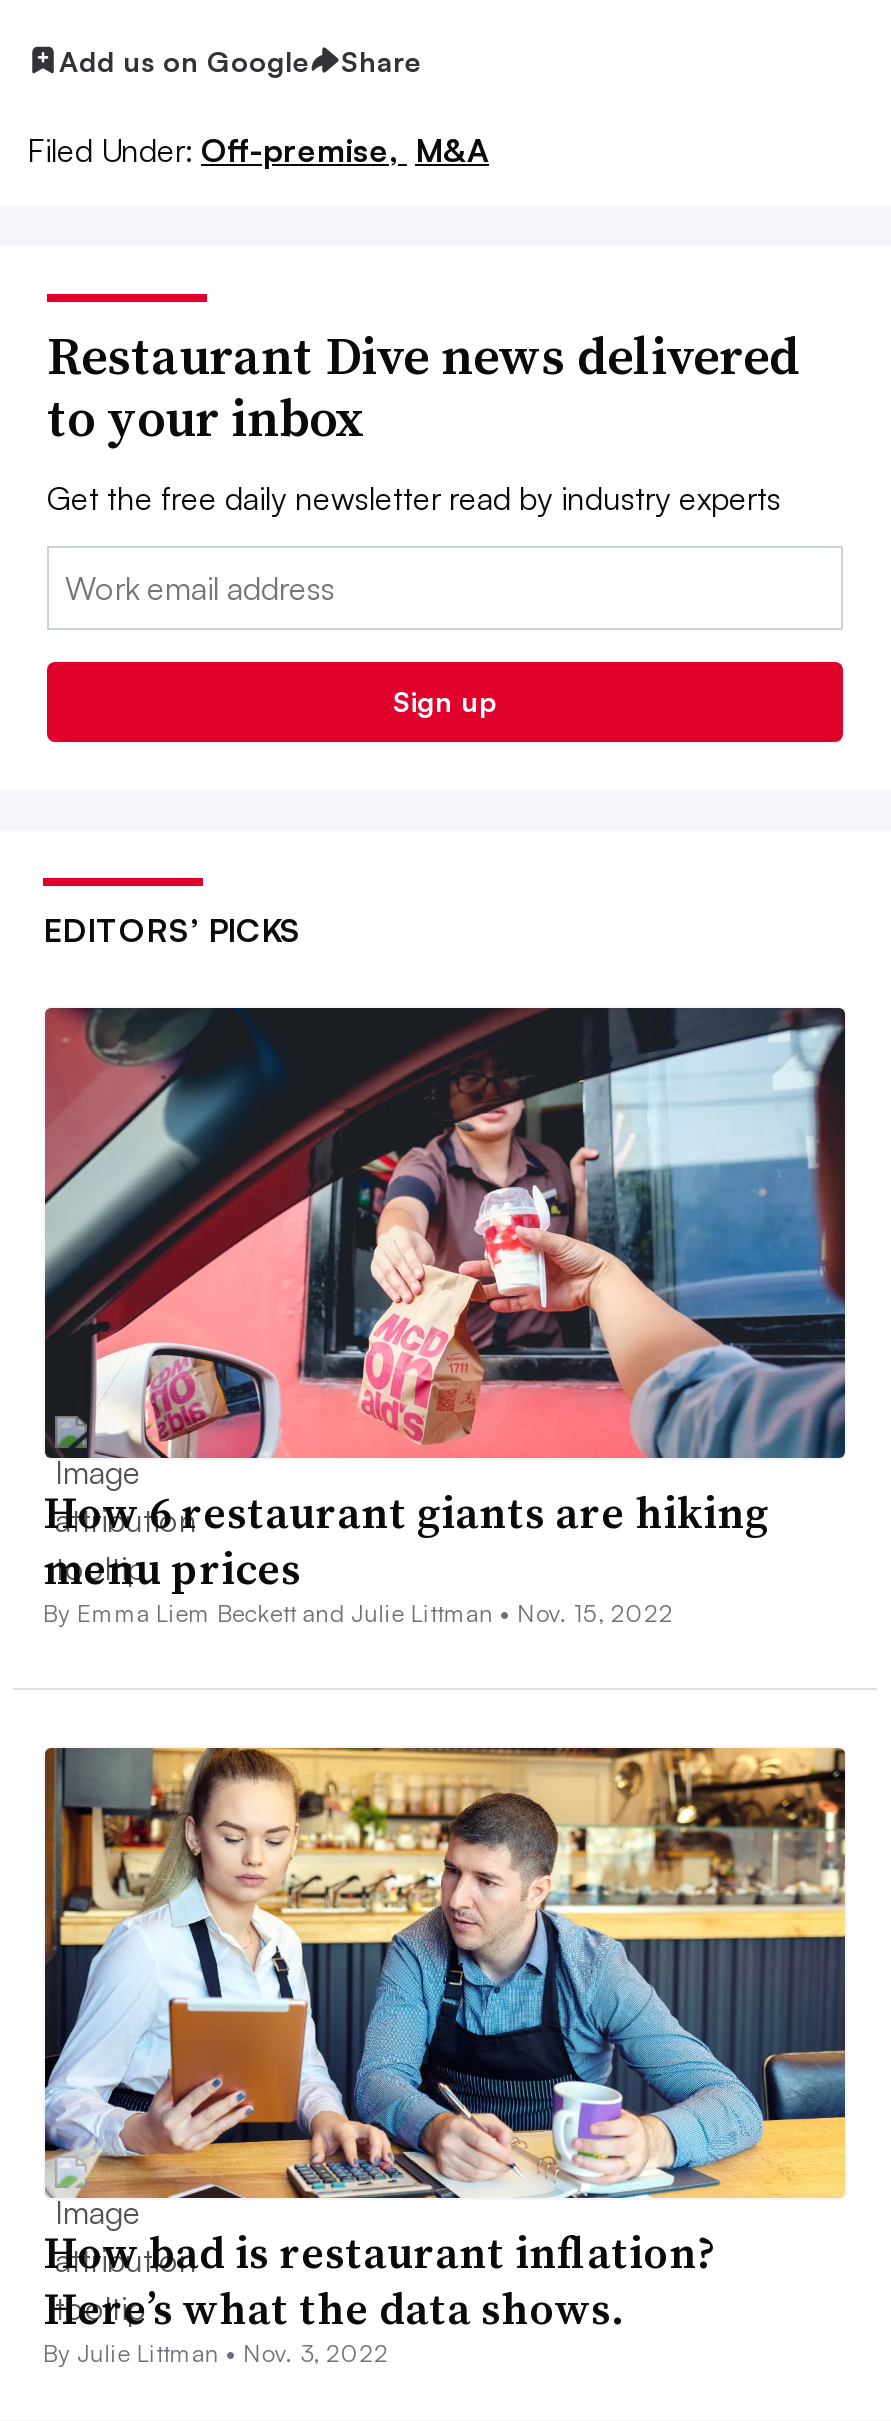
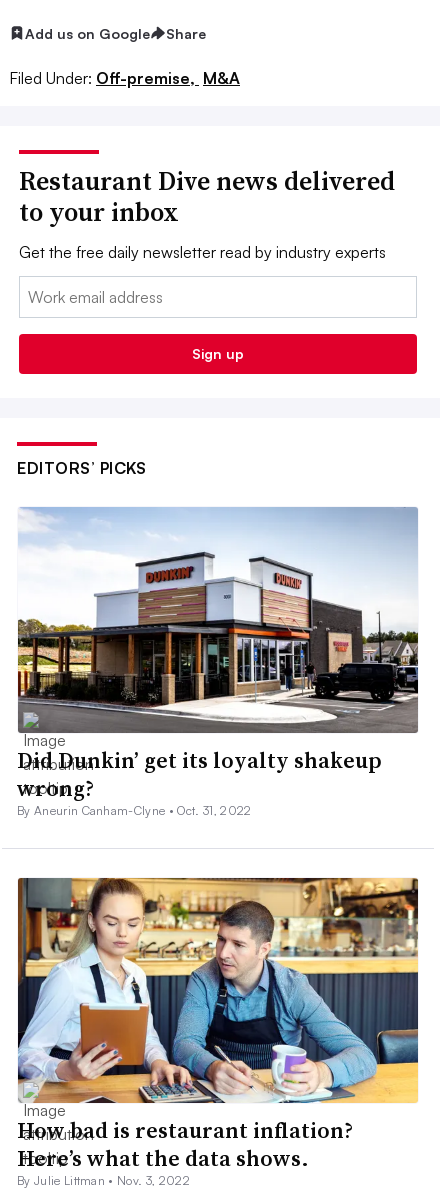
- [image]
- How 6 restaurant giants are hiking
- menu prices
- By Emma Liem Beckett and Julie Littman • Nov. 15, 2022
+ [image]
+ Did Dunkin’ get its loyalty shakeup
+ wrong?
+ By Aneurin Canham-Clyne • Oct. 31, 2022
